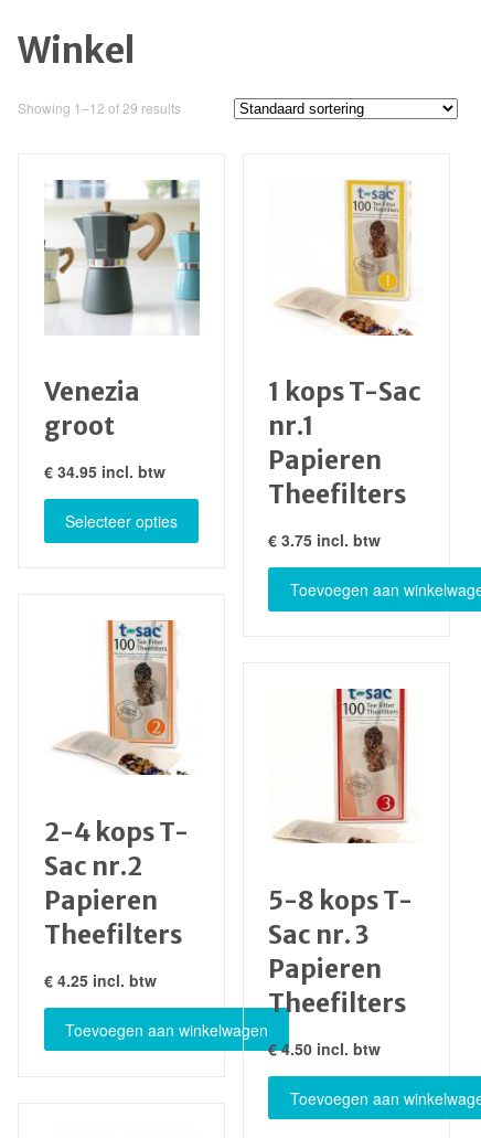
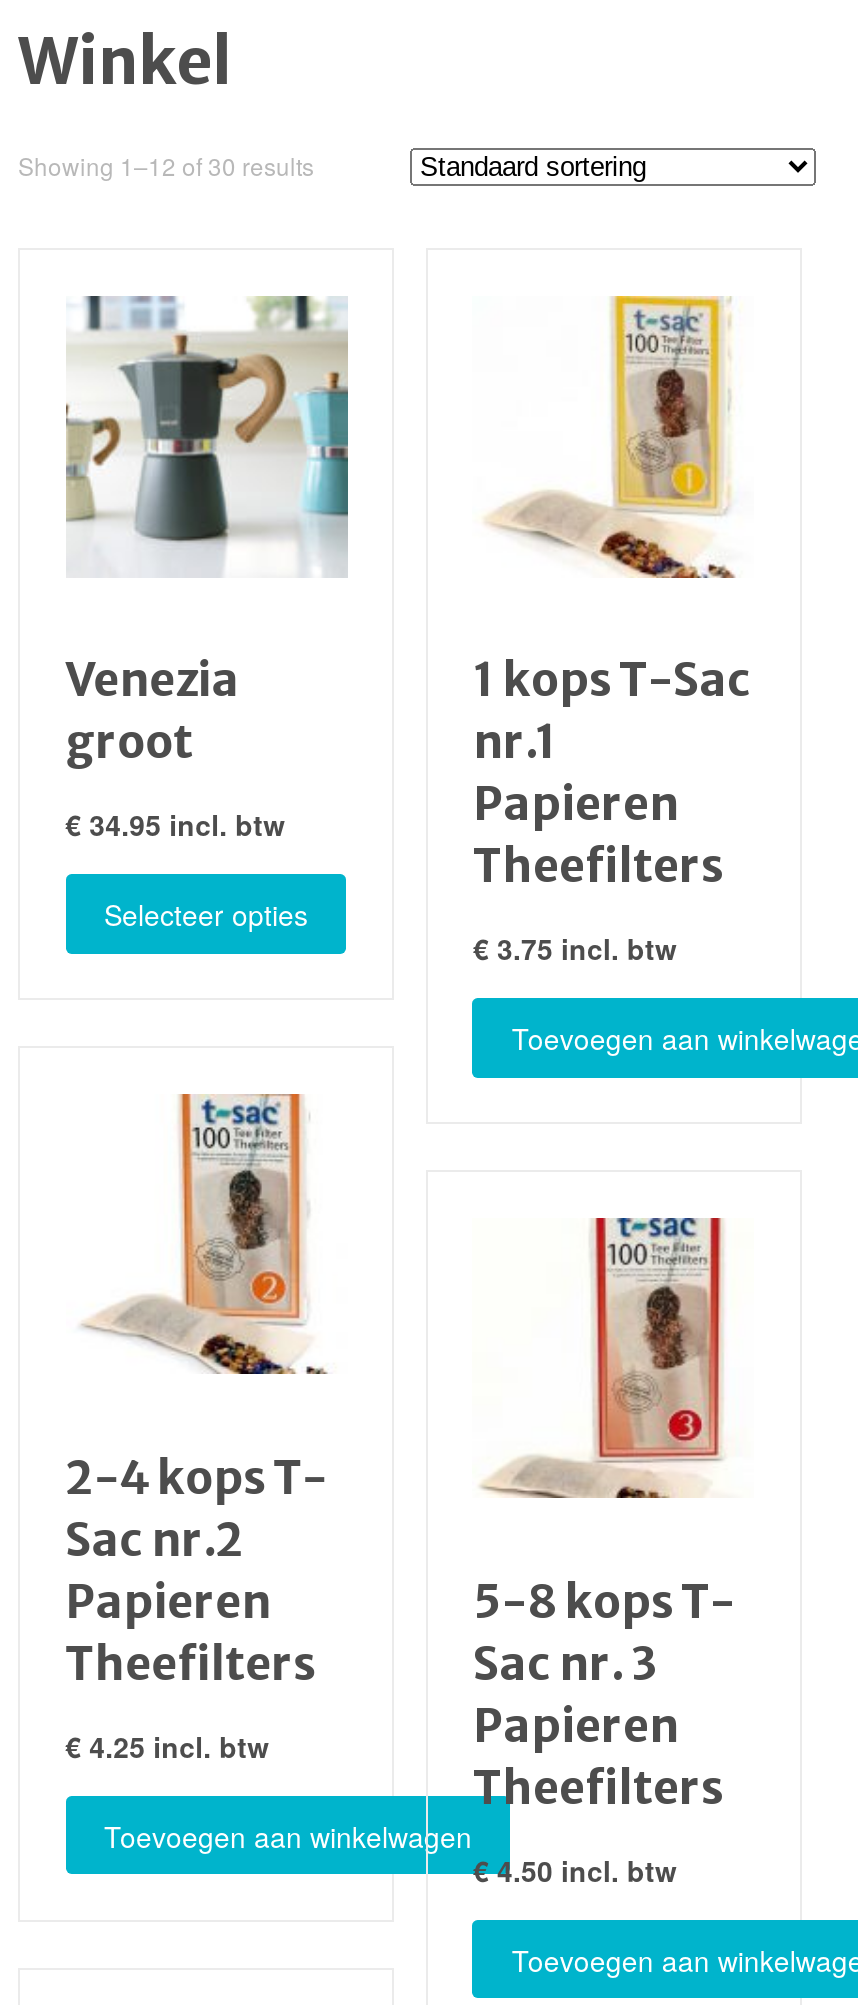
- Showing 1–12 of 29 results
+ Showing 1–12 of 30 results
